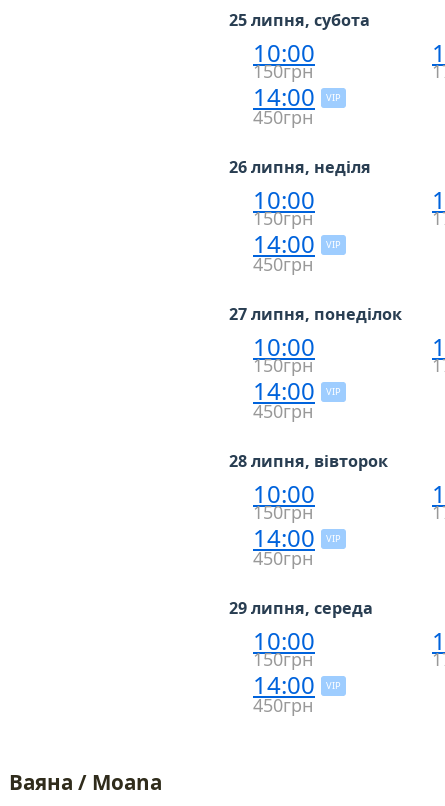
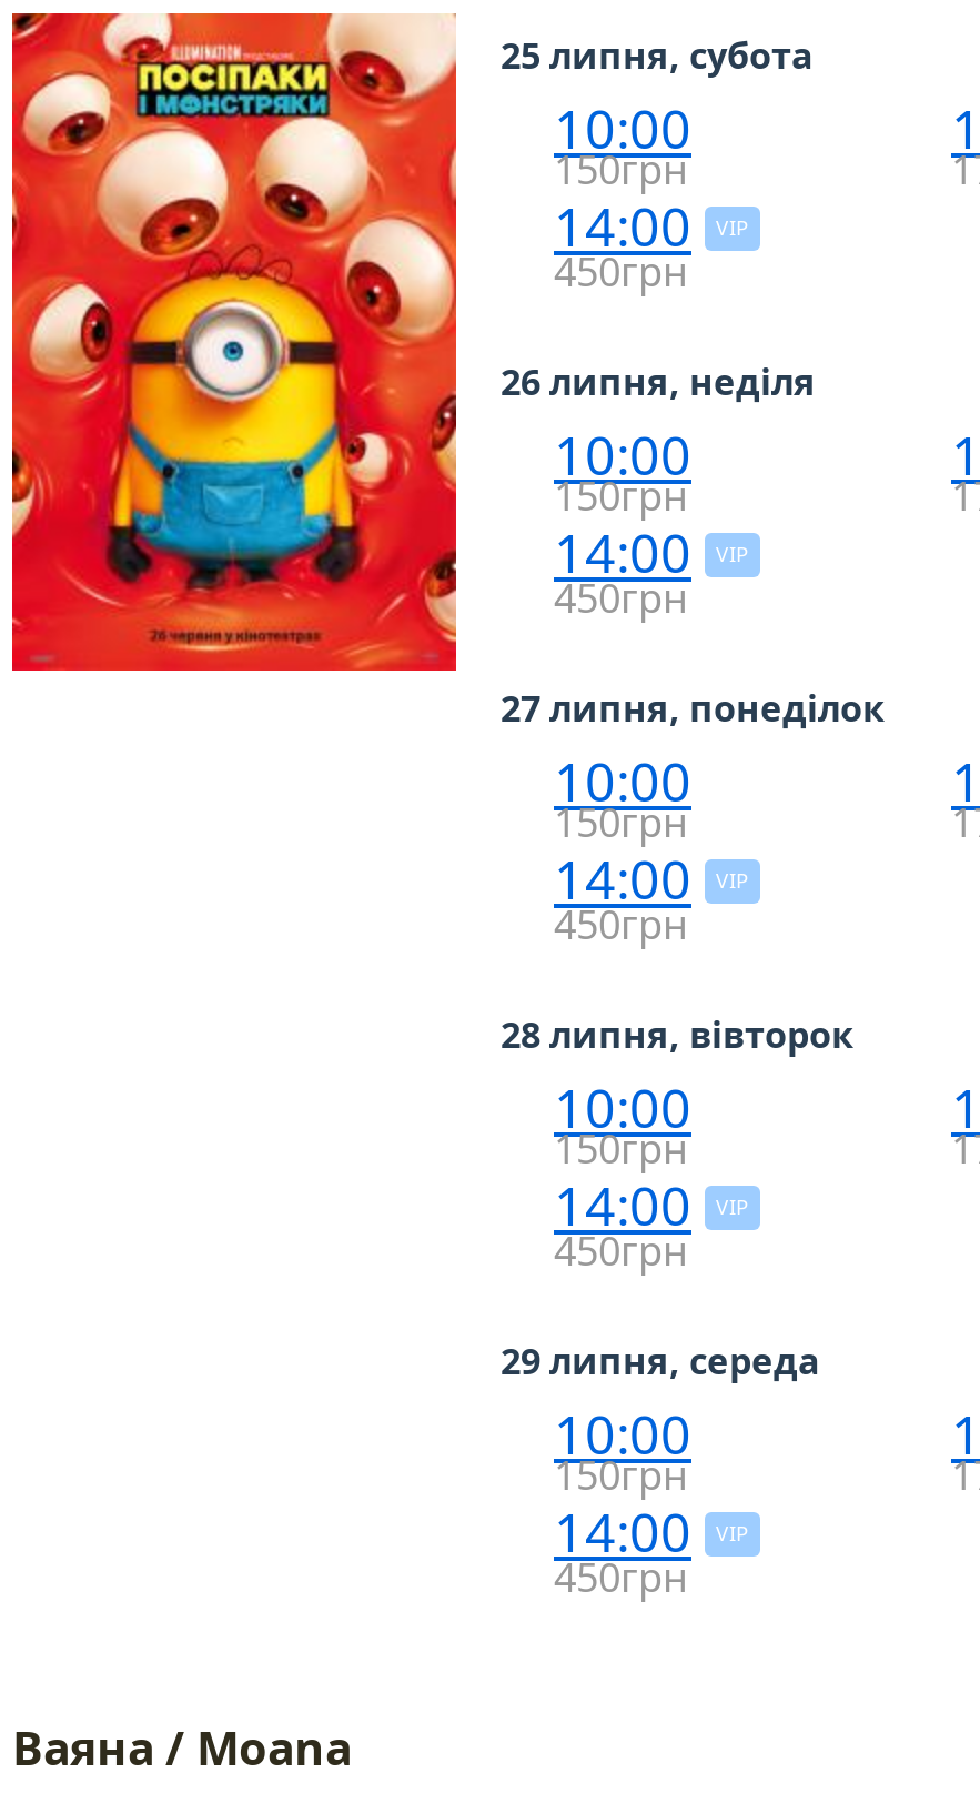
+ [image]
